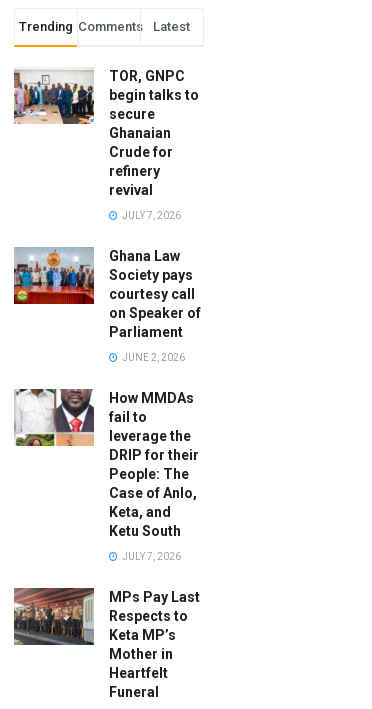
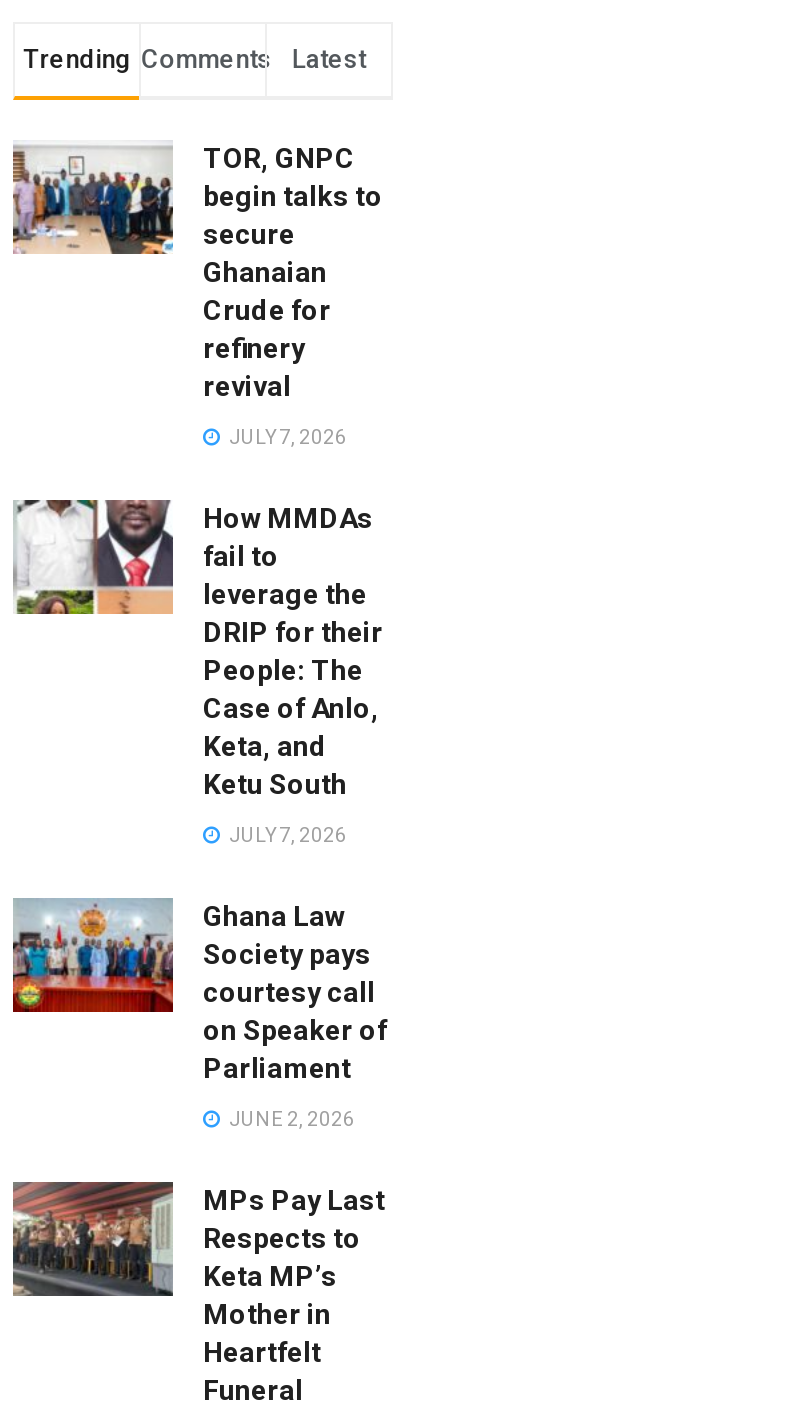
moved down: [image] | Ghana Law | Society pays | courtesy call | on Speaker of | Parliament | JUNE 2, 2026

moved up: [image] | How MMDAs | fail to | ... | Ketu South | JULY 7, 2026
